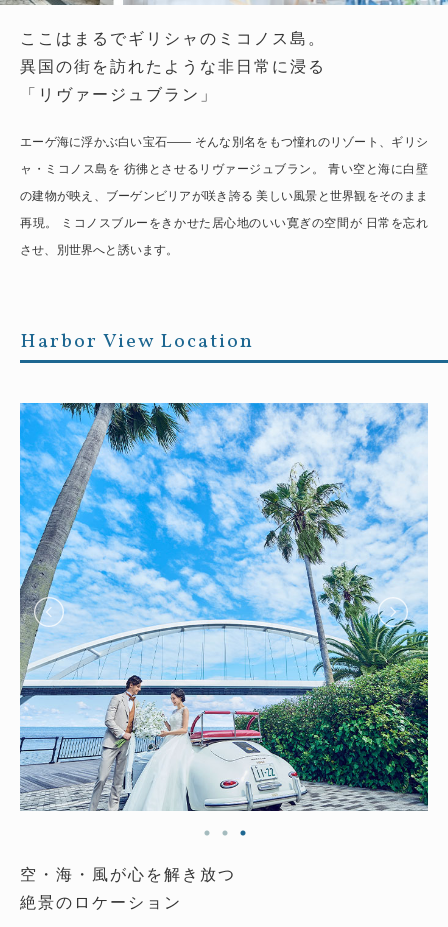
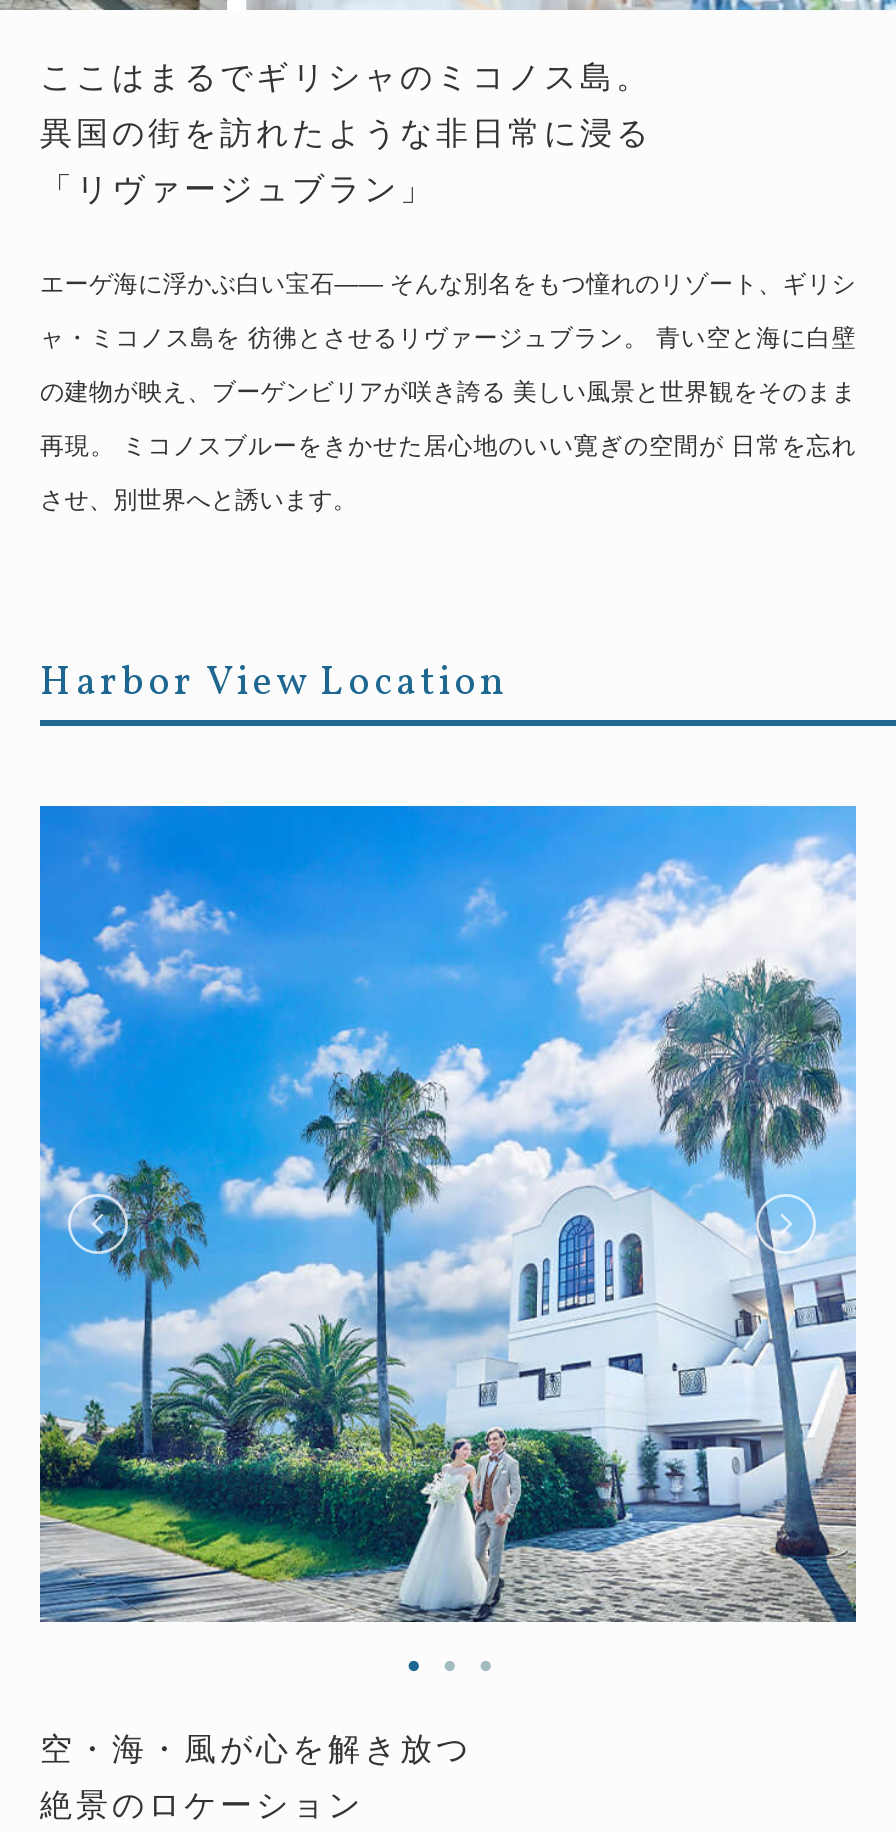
- [image]
+ [image]
